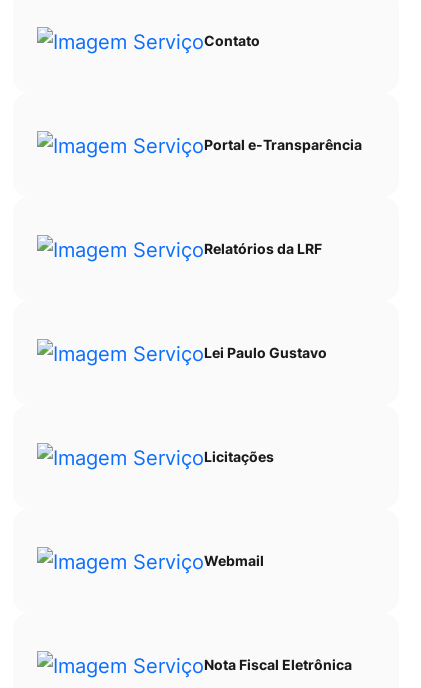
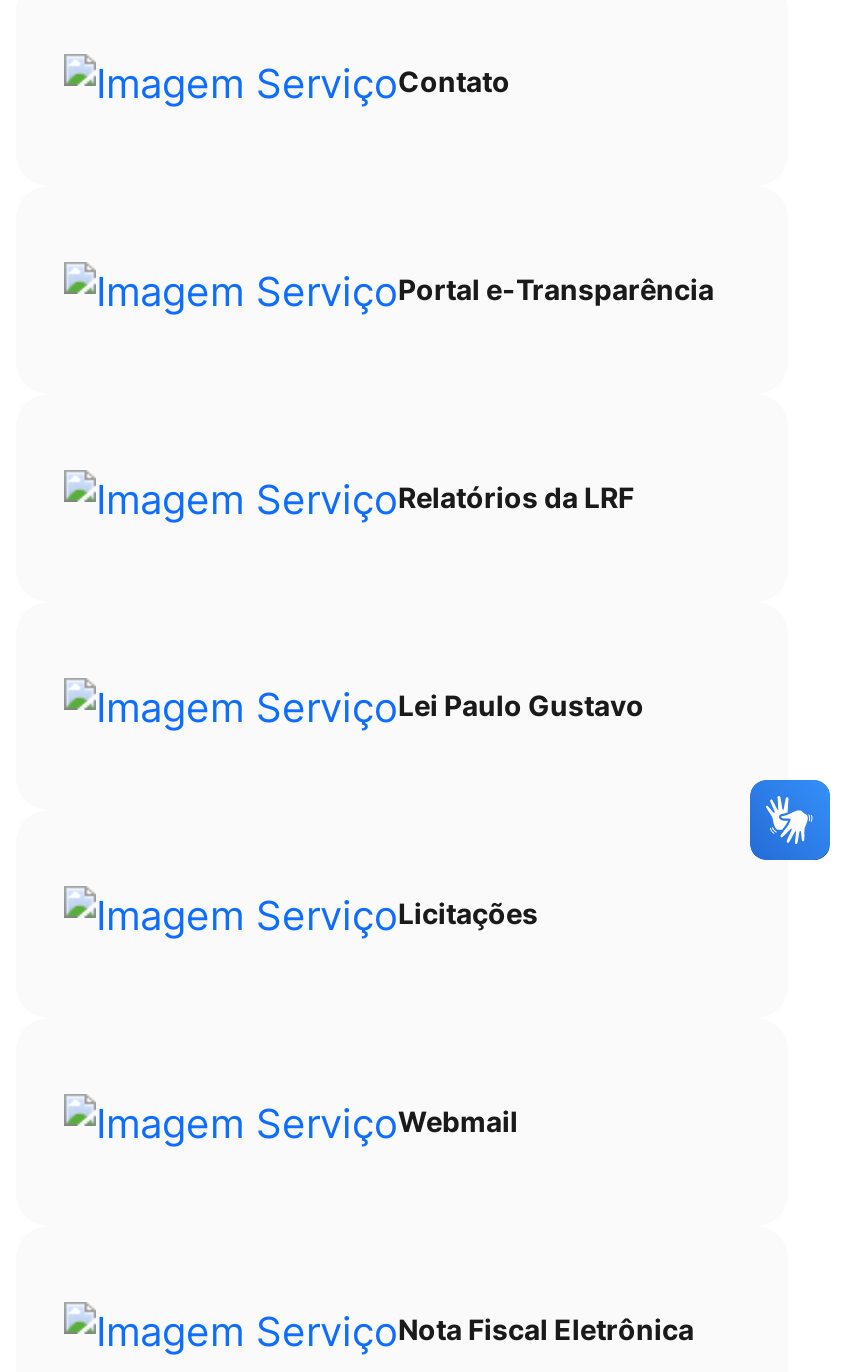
+ [image]
